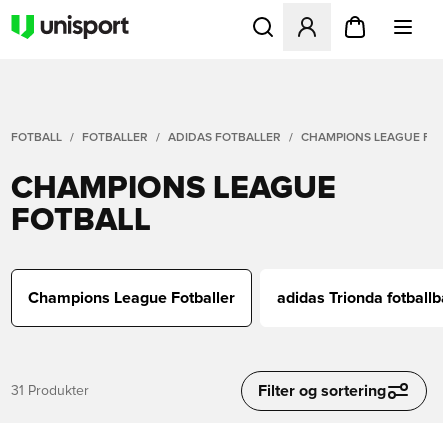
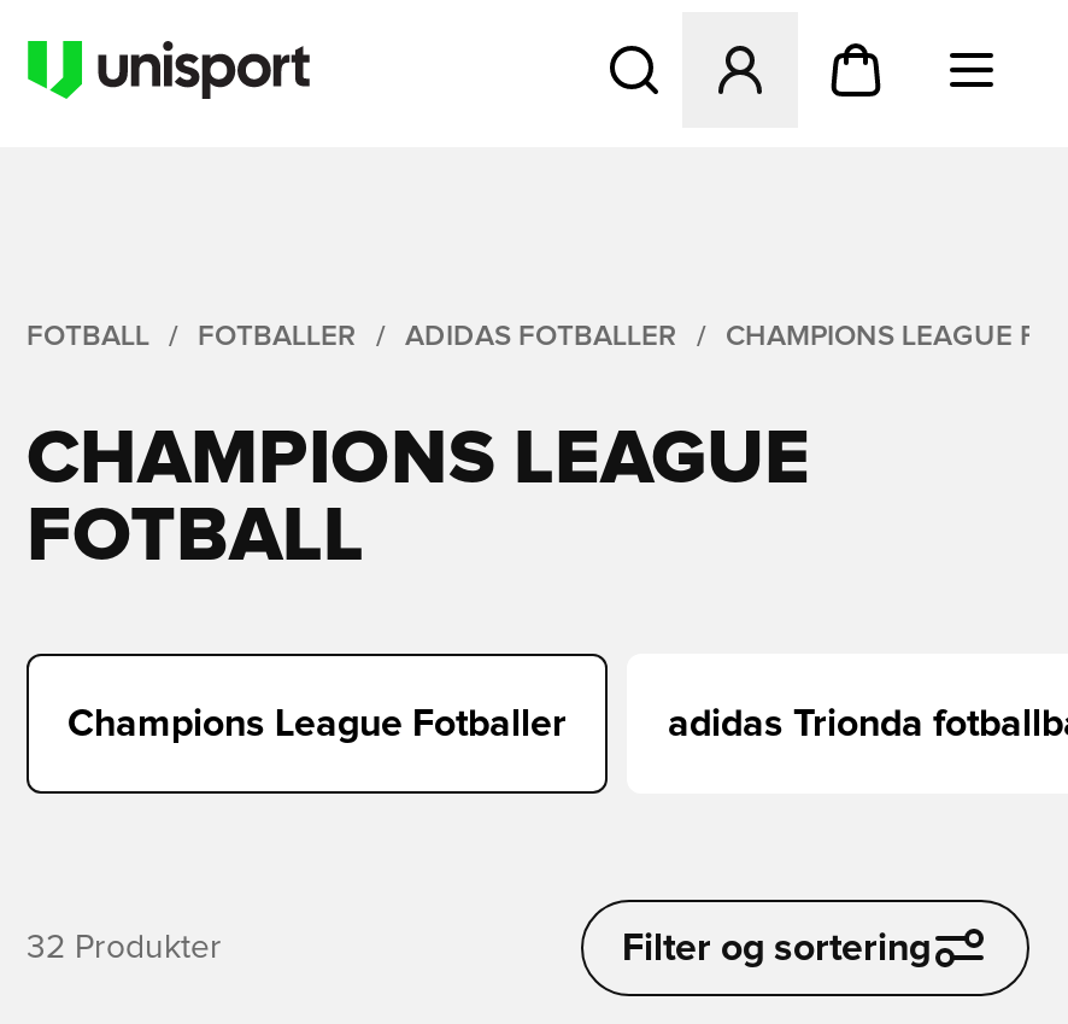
- 31 Produkter
+ 32 Produkter
